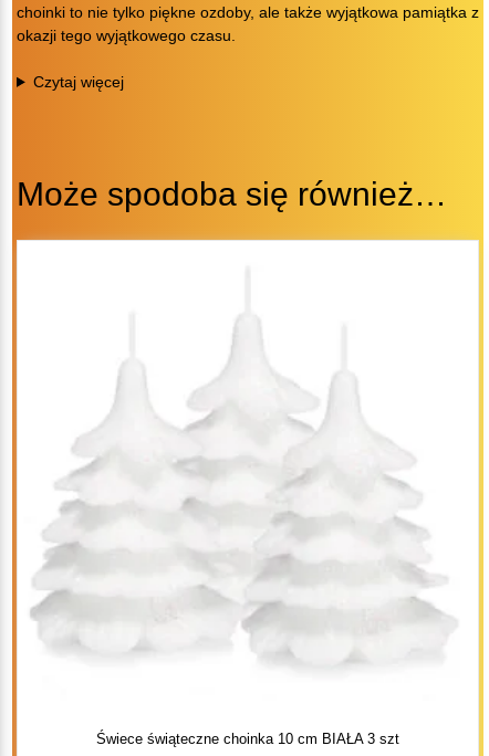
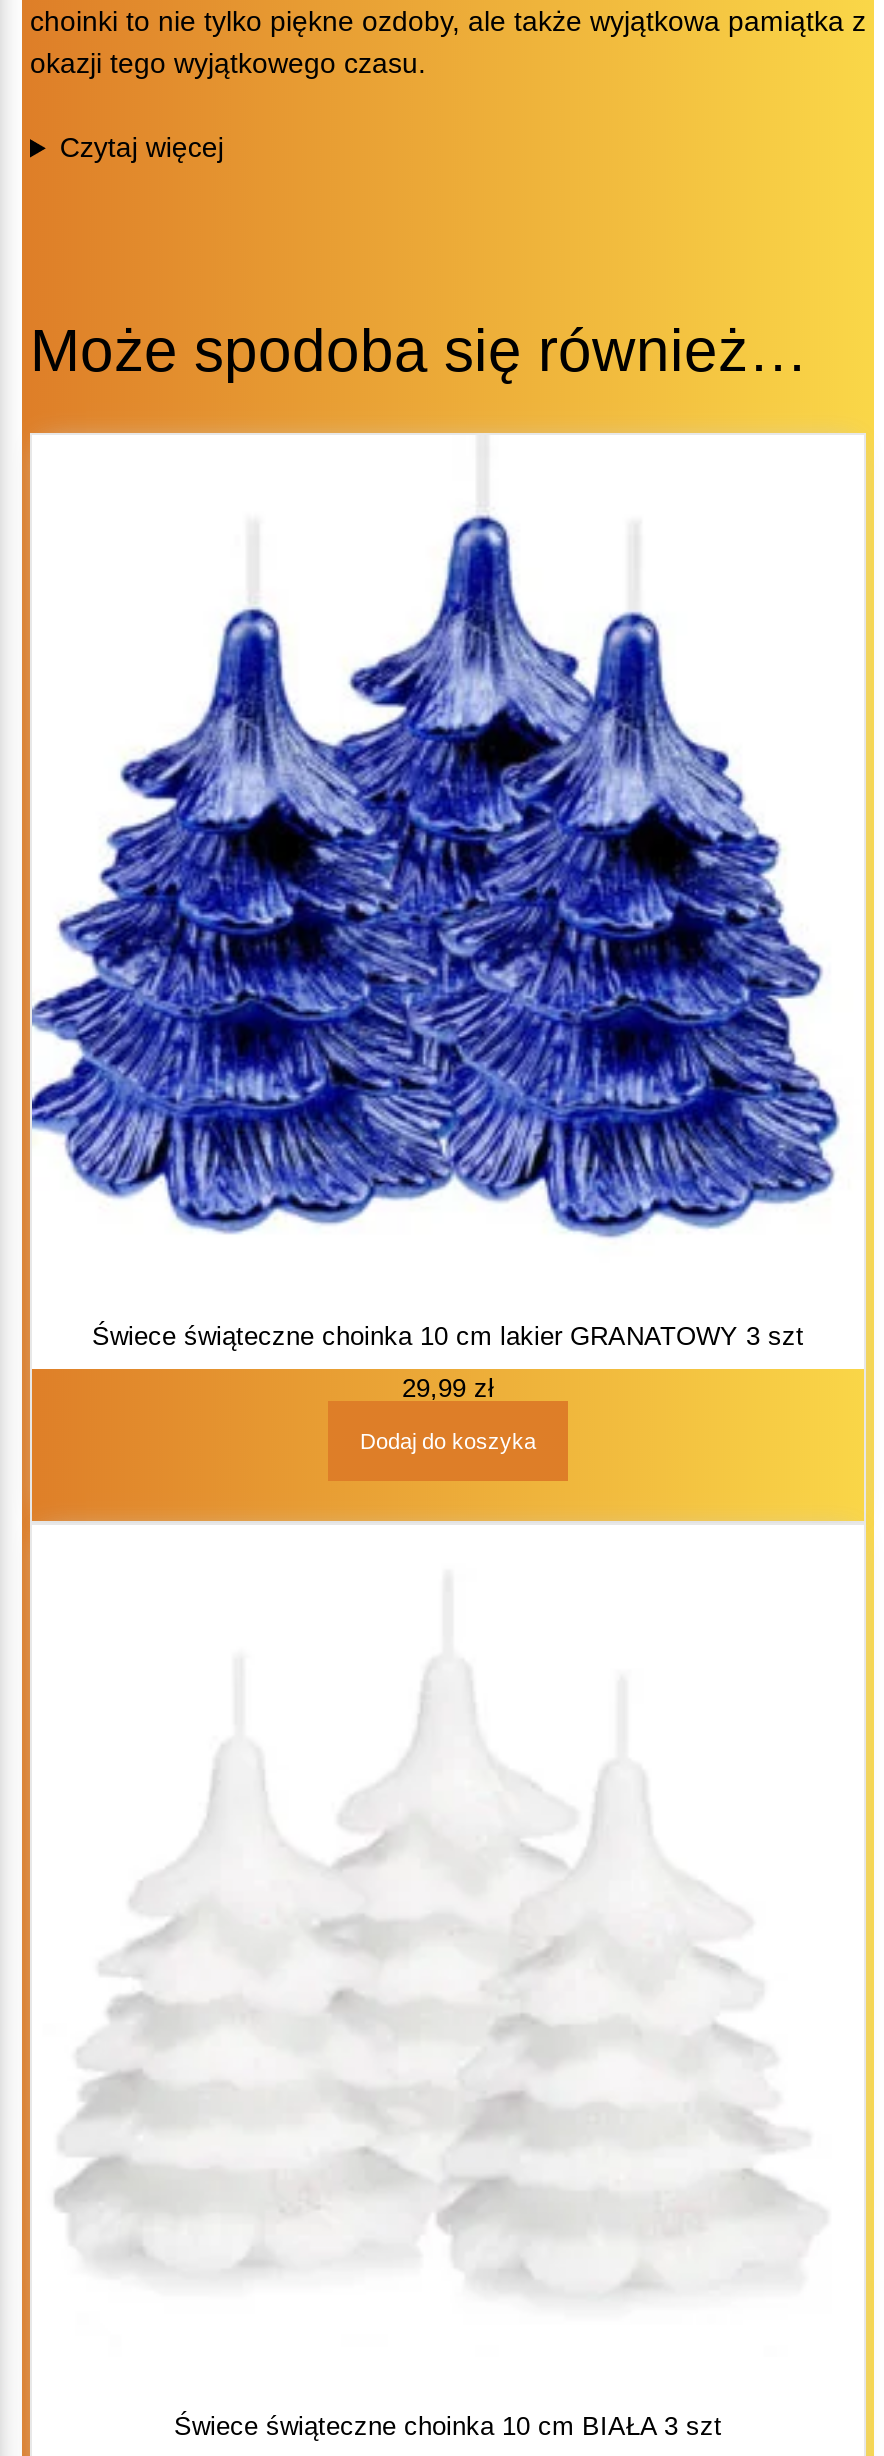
+ [image]
+ Świece świąteczne choinka 10 cm lakier GRANATOWY 3 szt
+ 29,99 zł
+ Dodaj do koszyka

+ [image]
